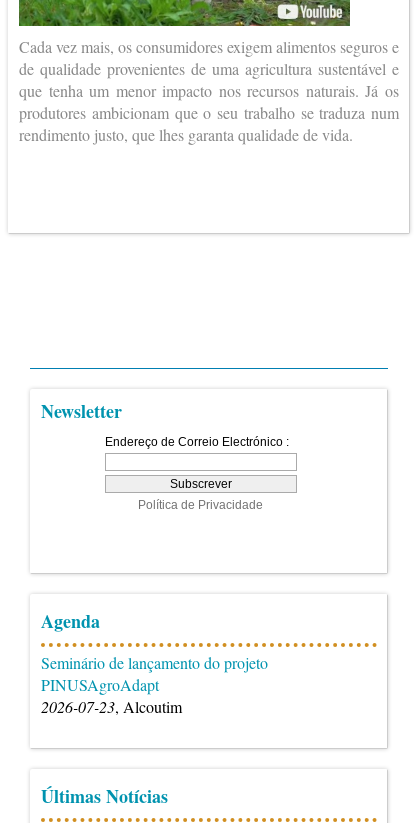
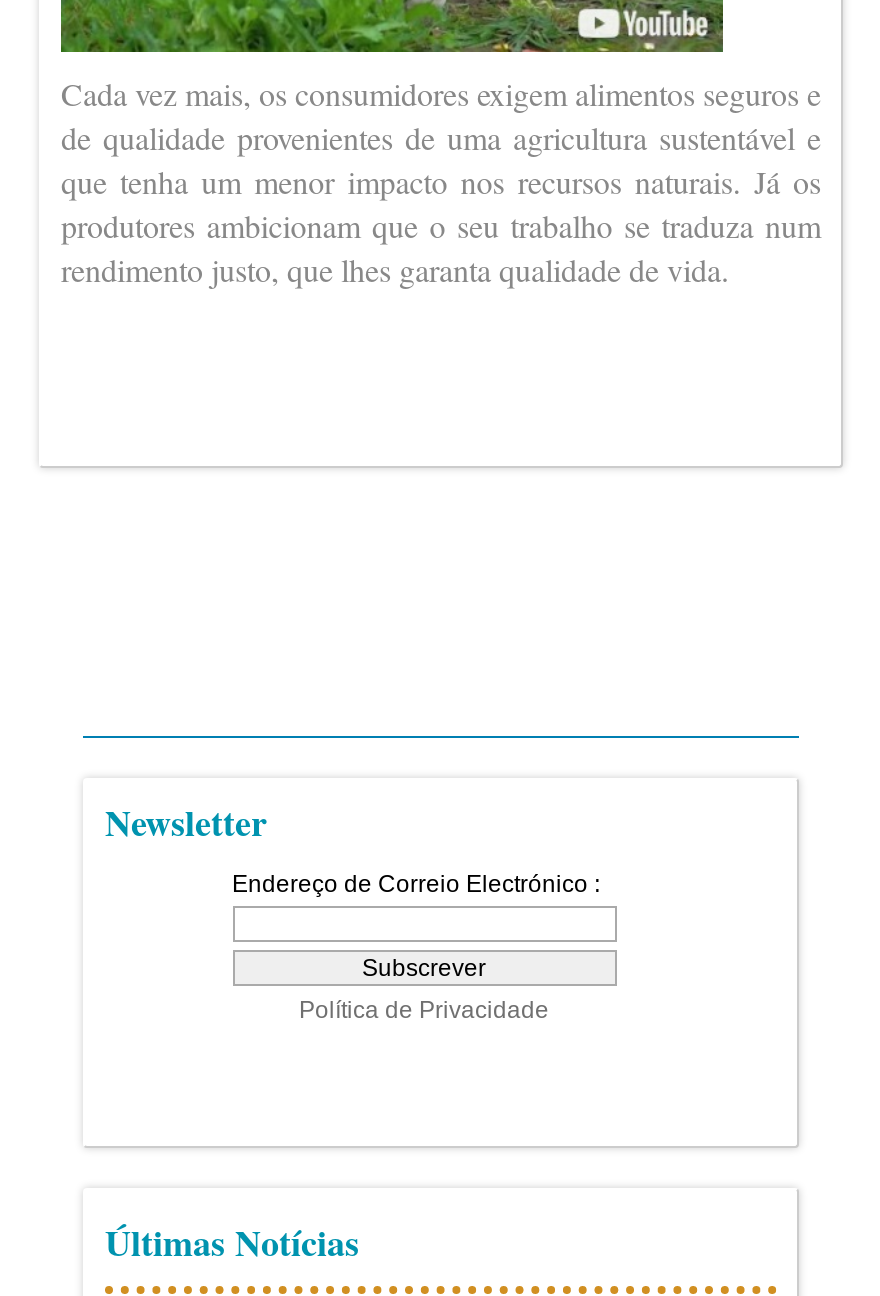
- Agenda
- Seminário de lançamento do projeto
- PINUSAgroAdapt
- 2026-07-23, Alcoutim
